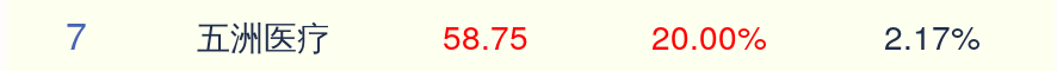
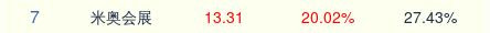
- 五洲医疗
- 58.75
- 20.00%
- 2.17%
+ 米奥会展
+ 13.31
+ 20.02%
+ 27.43%
